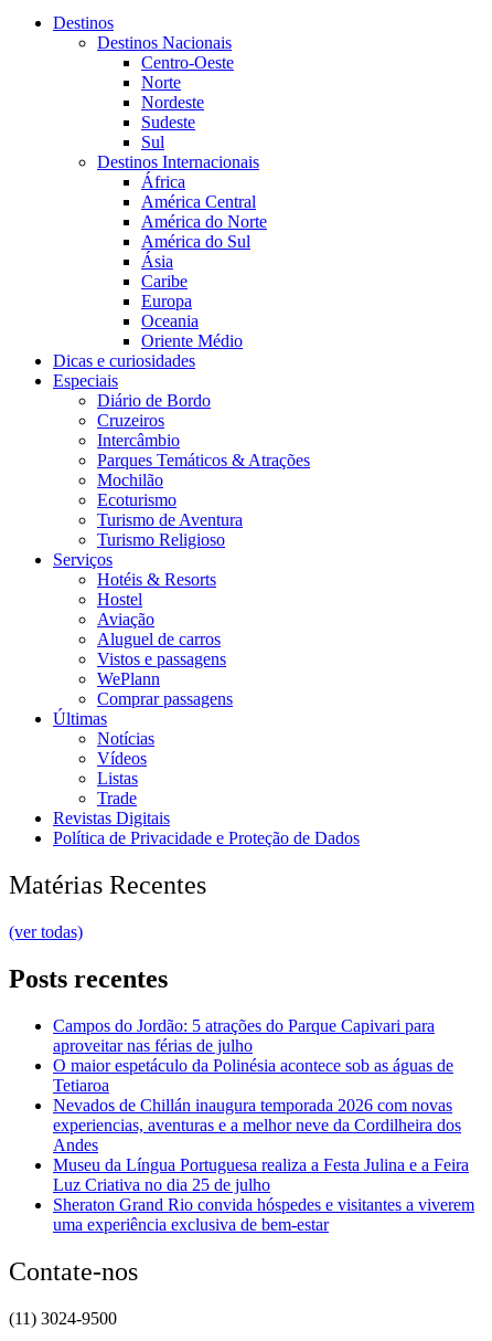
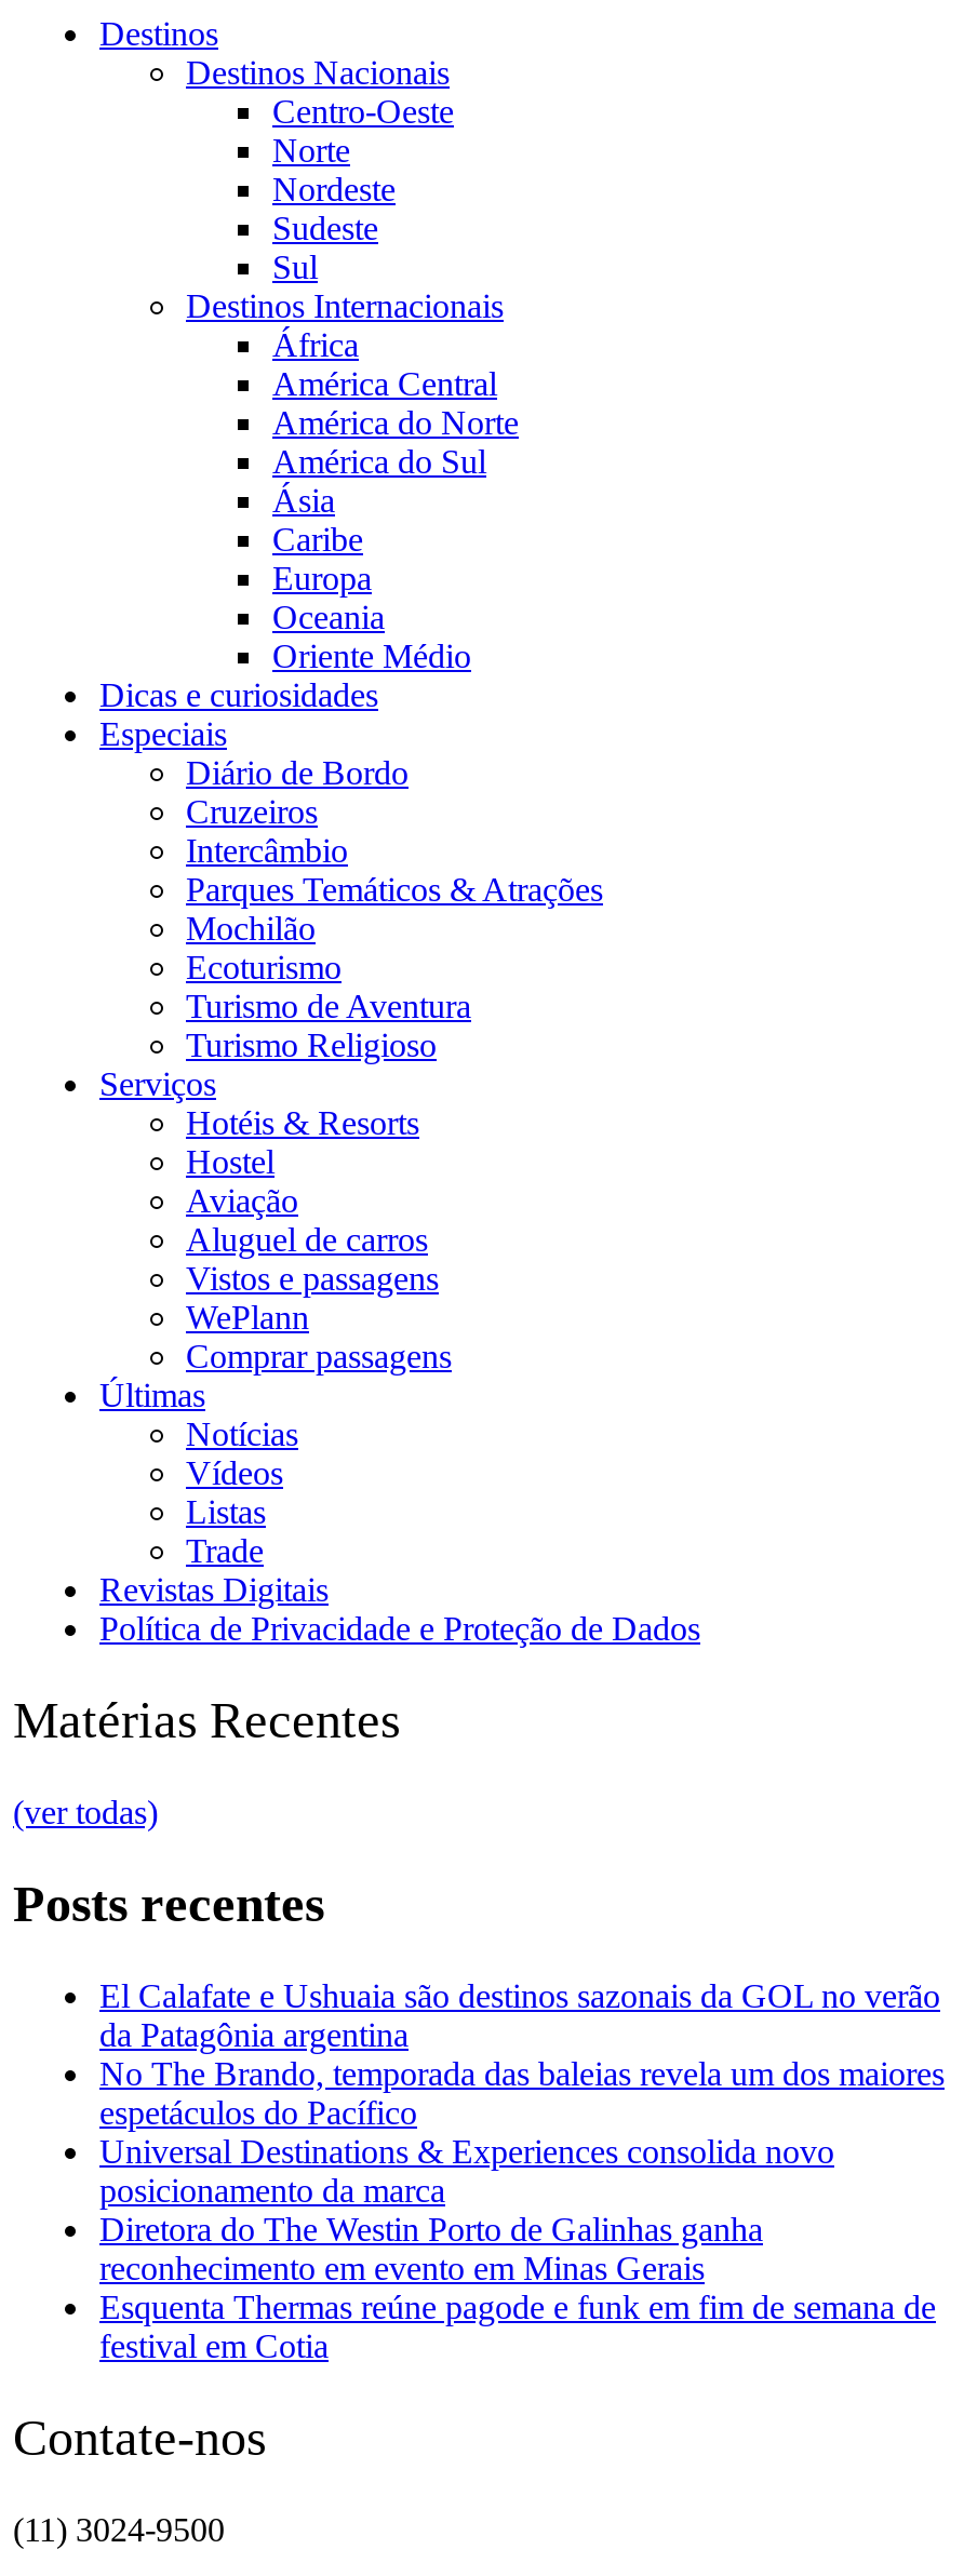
- Campos do Jordão: 5 atrações do Parque Capivari para
- aproveitar nas férias de julho
- O maior espetáculo da Polinésia acontece sob as águas de
- Tetiaroa
- Nevados de Chillán inaugura temporada 2026 com novas
- experiencias, aventuras e a melhor neve da Cordilheira dos
- Andes
- Museu da Língua Portuguesa realiza a Festa Julina e a Feira
- Luz Criativa no dia 25 de julho
- Sheraton Grand Rio convida hóspedes e visitantes a viverem
- uma experiência exclusiva de bem-estar
+ El Calafate e Ushuaia são destinos sazonais da GOL no verão
+ da Patagônia argentina
+ No The Brando, temporada das baleias revela um dos maiores
+ espetáculos do Pacífico
+ Universal Destinations & Experiences consolida novo
+ posicionamento da marca
+ Diretora do The Westin Porto de Galinhas ganha
+ reconhecimento em evento em Minas Gerais
+ Esquenta Thermas reúne pagode e funk em fim de semana de
+ festival em Cotia
